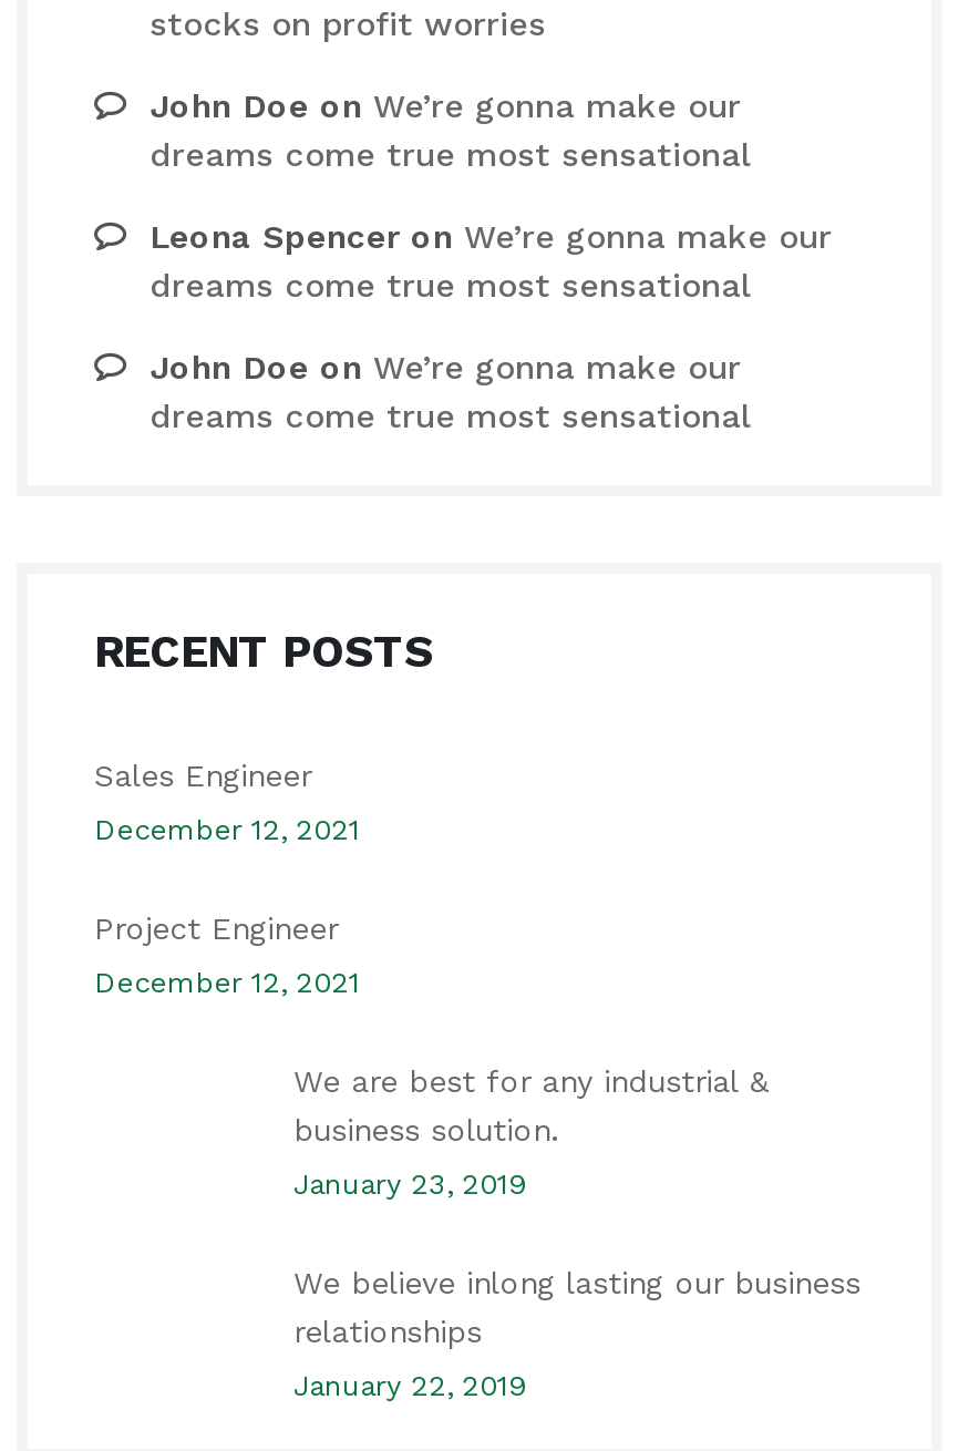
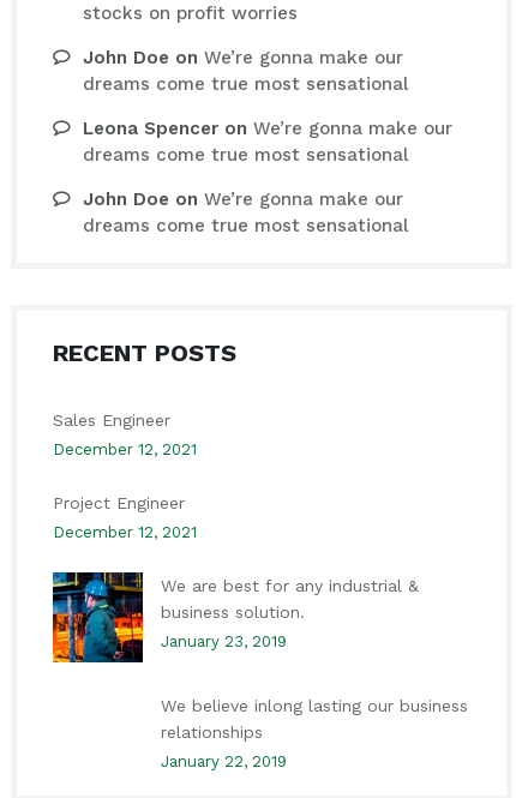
+ [image]
